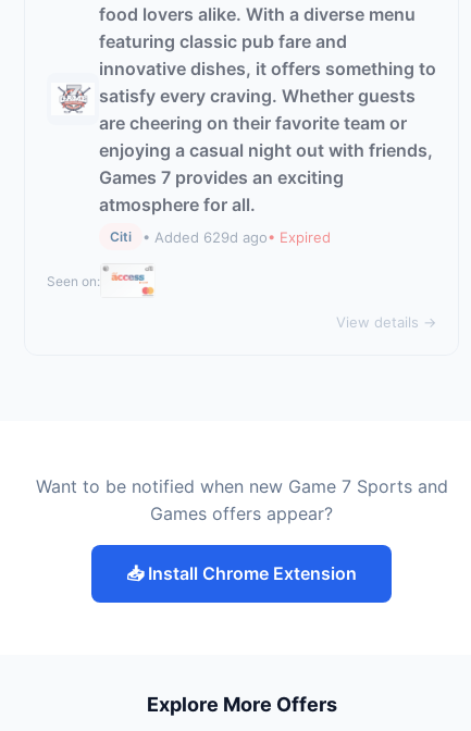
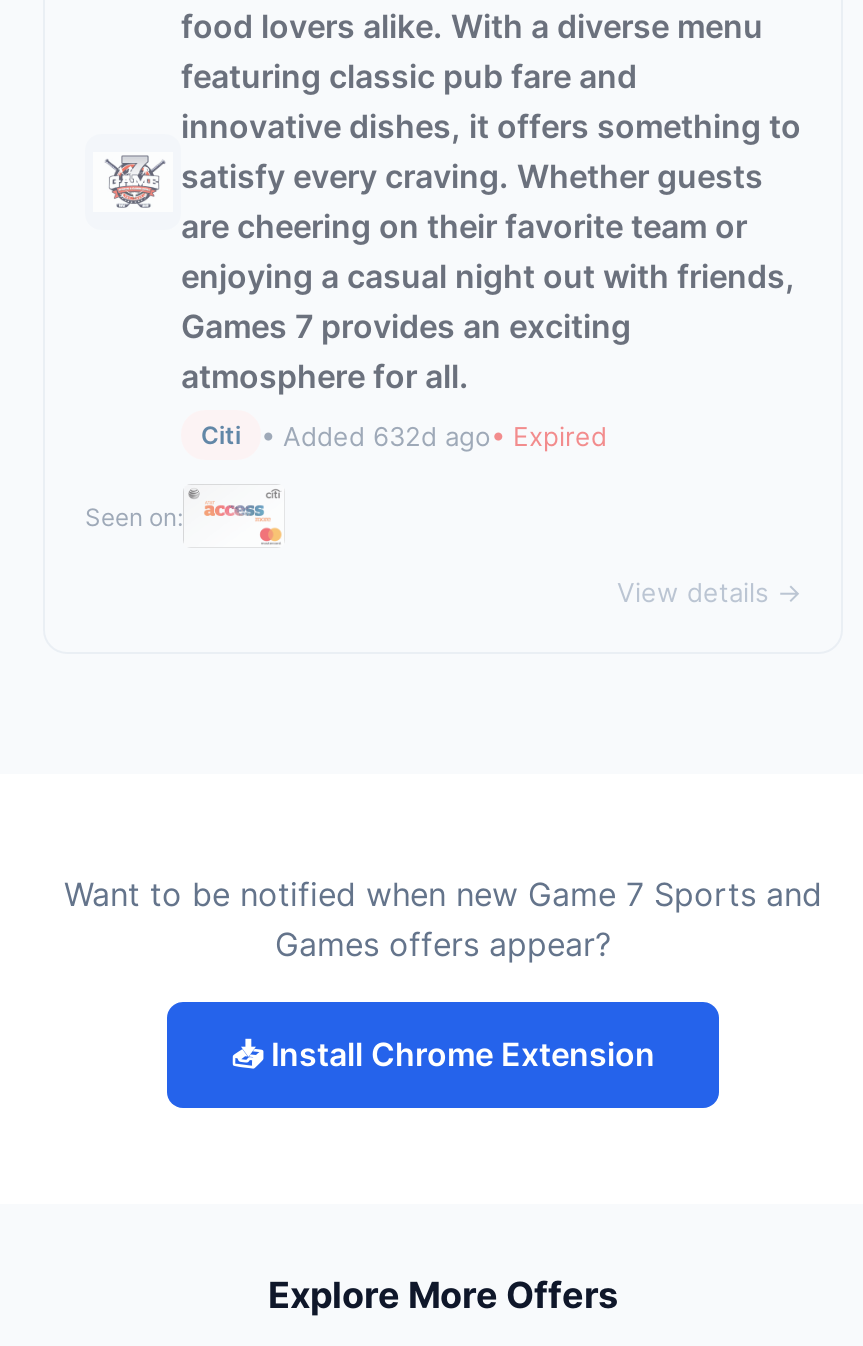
- • Added 629d ago• Expired
+ • Added 632d ago• Expired
